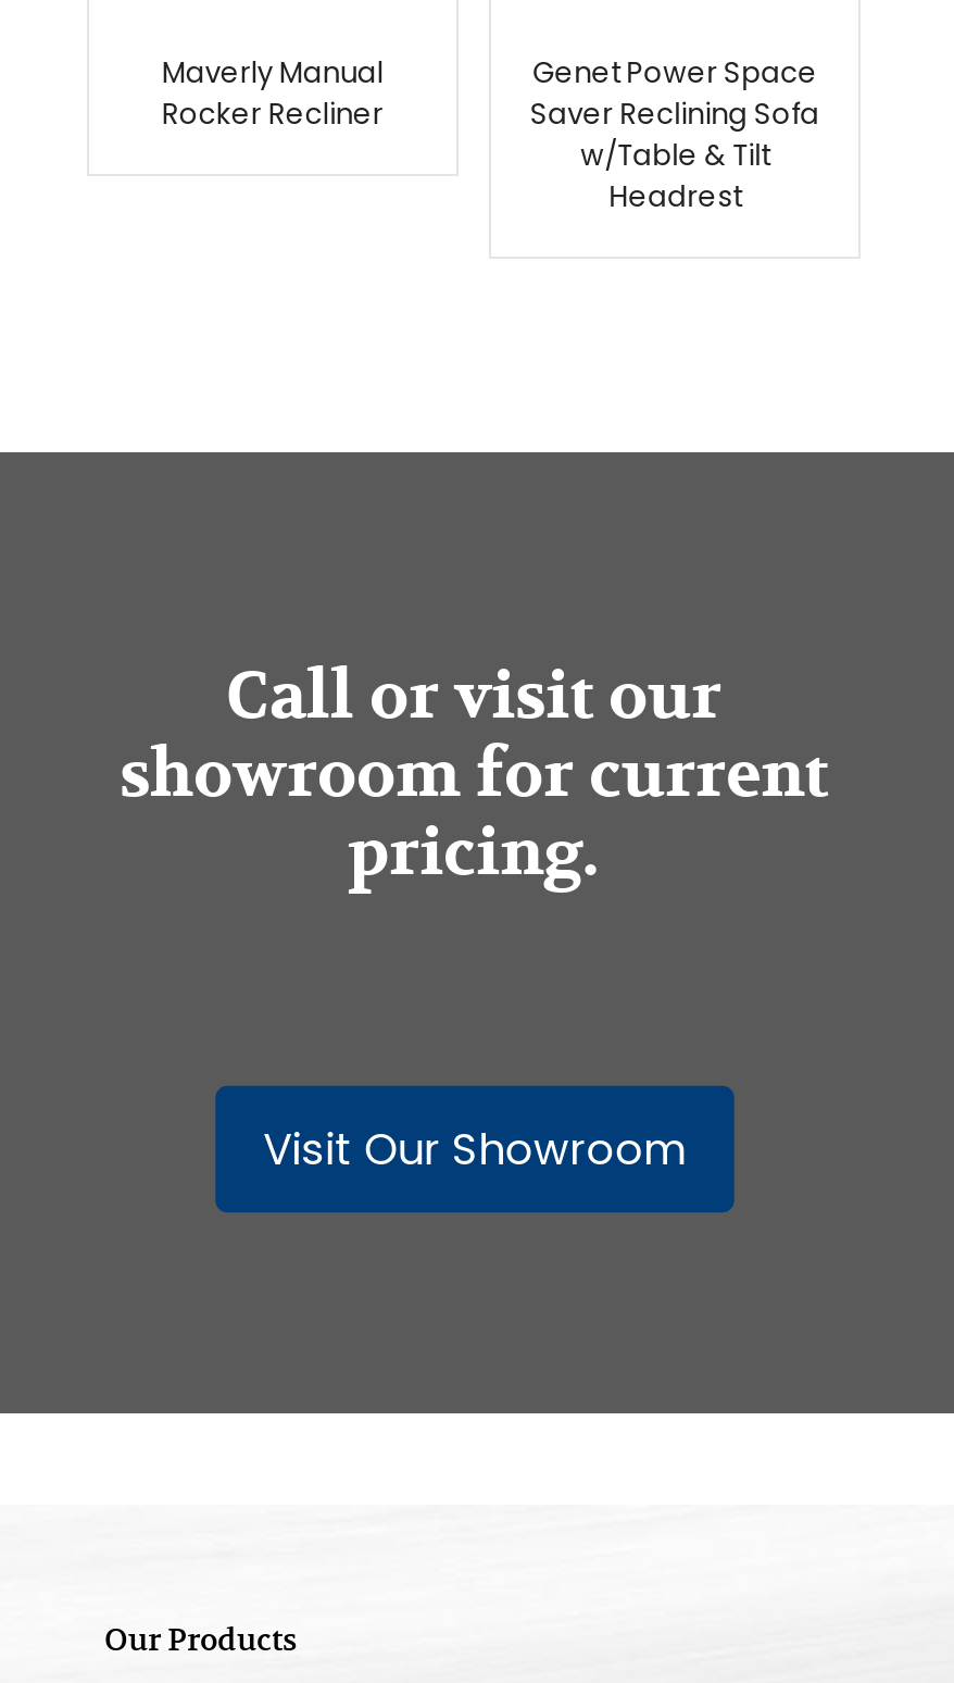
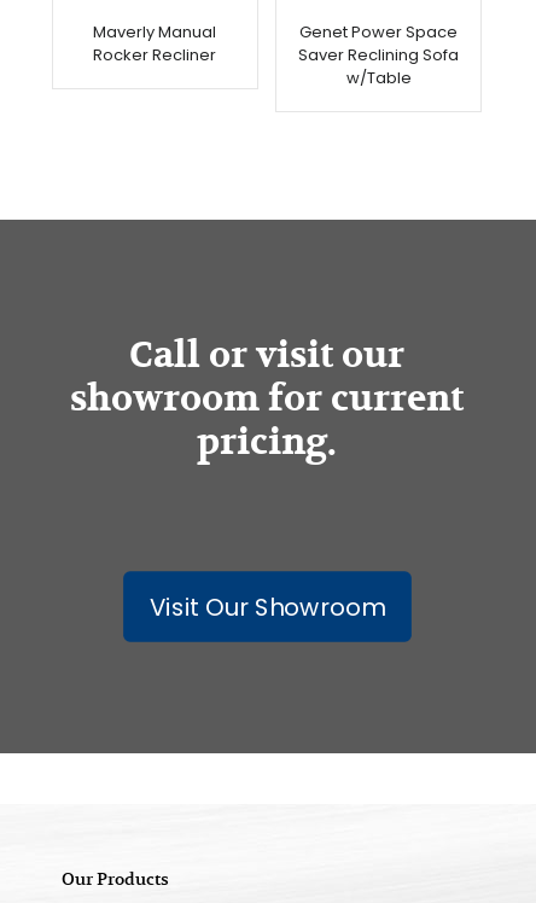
- w/Table & Tilt
- Headrest
+ w/Table
